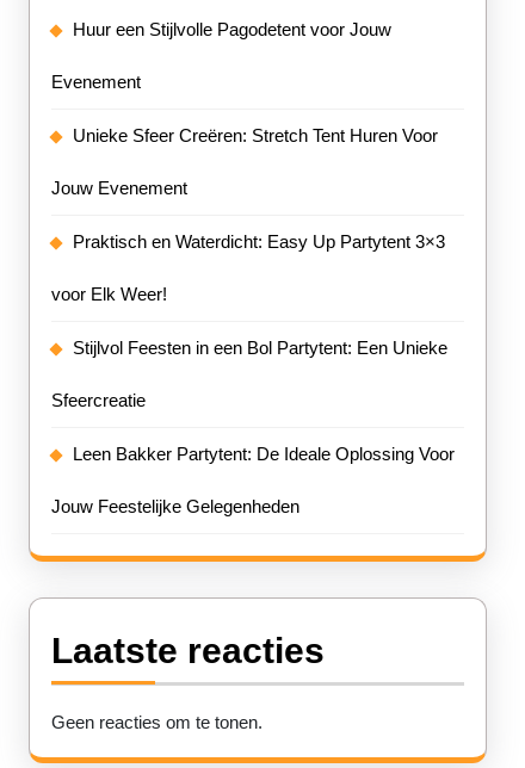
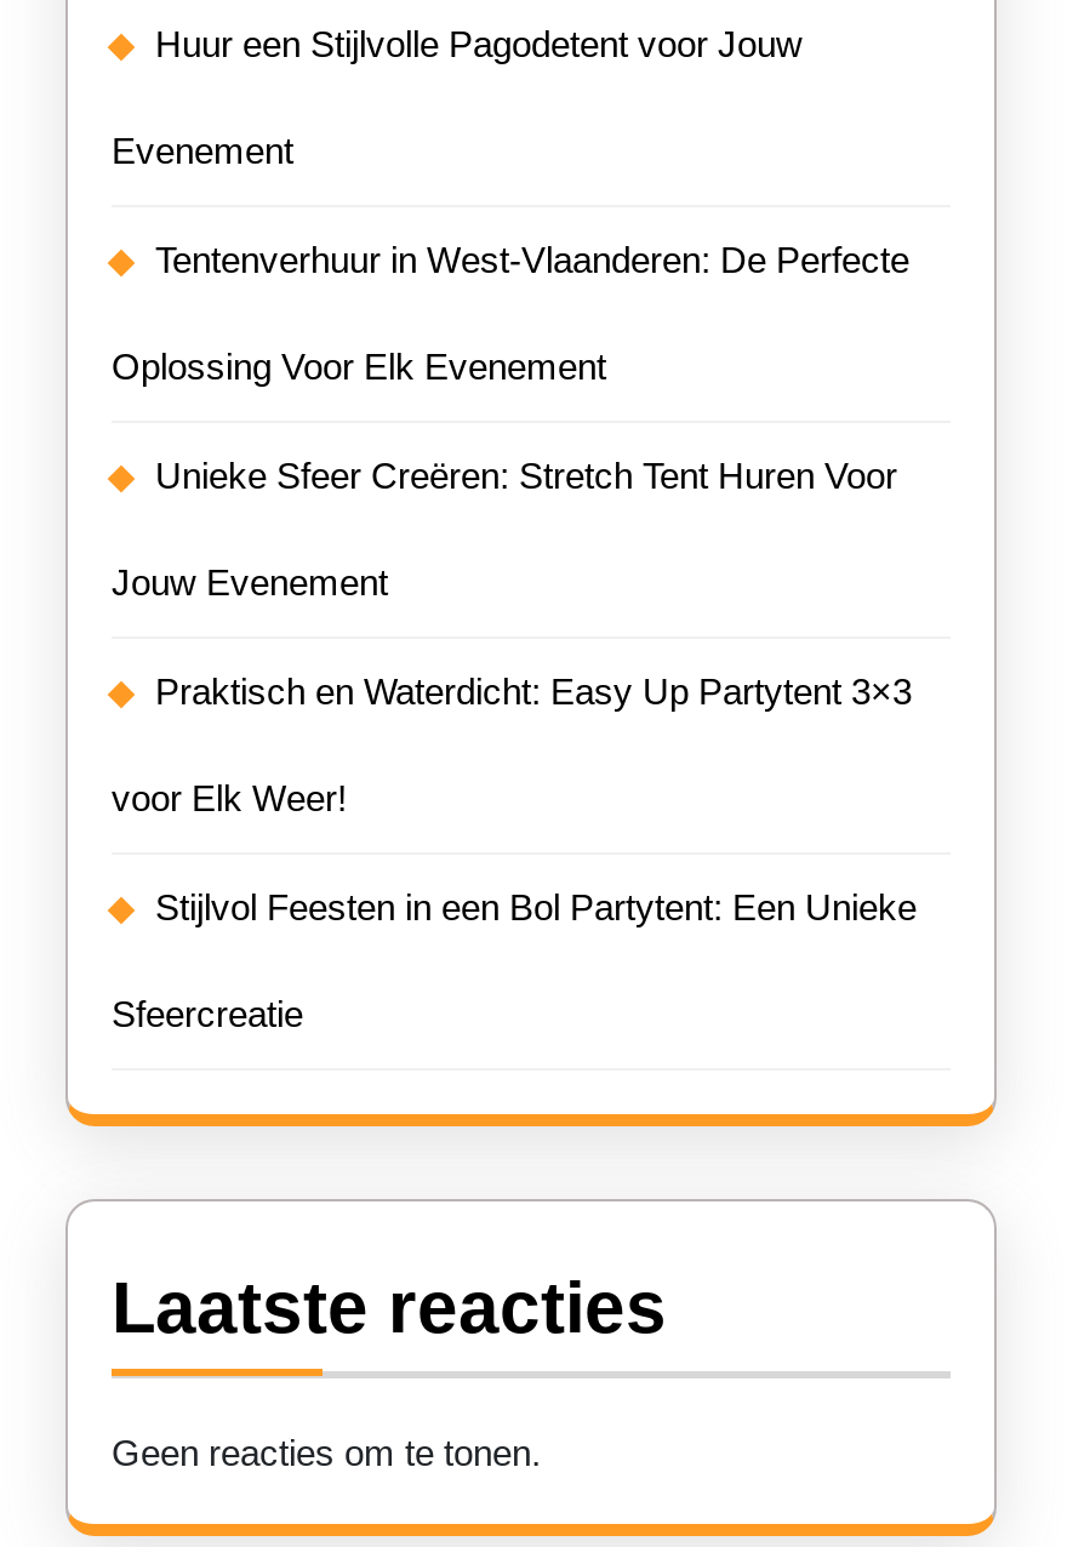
+ Tentenverhuur in West-Vlaanderen: De Perfecte
+ Oplossing Voor Elk Evenement

moved down: Unieke Sfeer Creëren: Stretch Tent Huren Voor | Jouw Evenement | Praktisch en Waterdicht: Easy Up Partytent 3×3 | voor Elk Weer! | Stijlvol Feesten in een Bol Partytent: Een Unieke | Sfeercreatie

- Leen Bakker Partytent: De Ideale Oplossing Voor
- Jouw Feestelijke Gelegenheden
